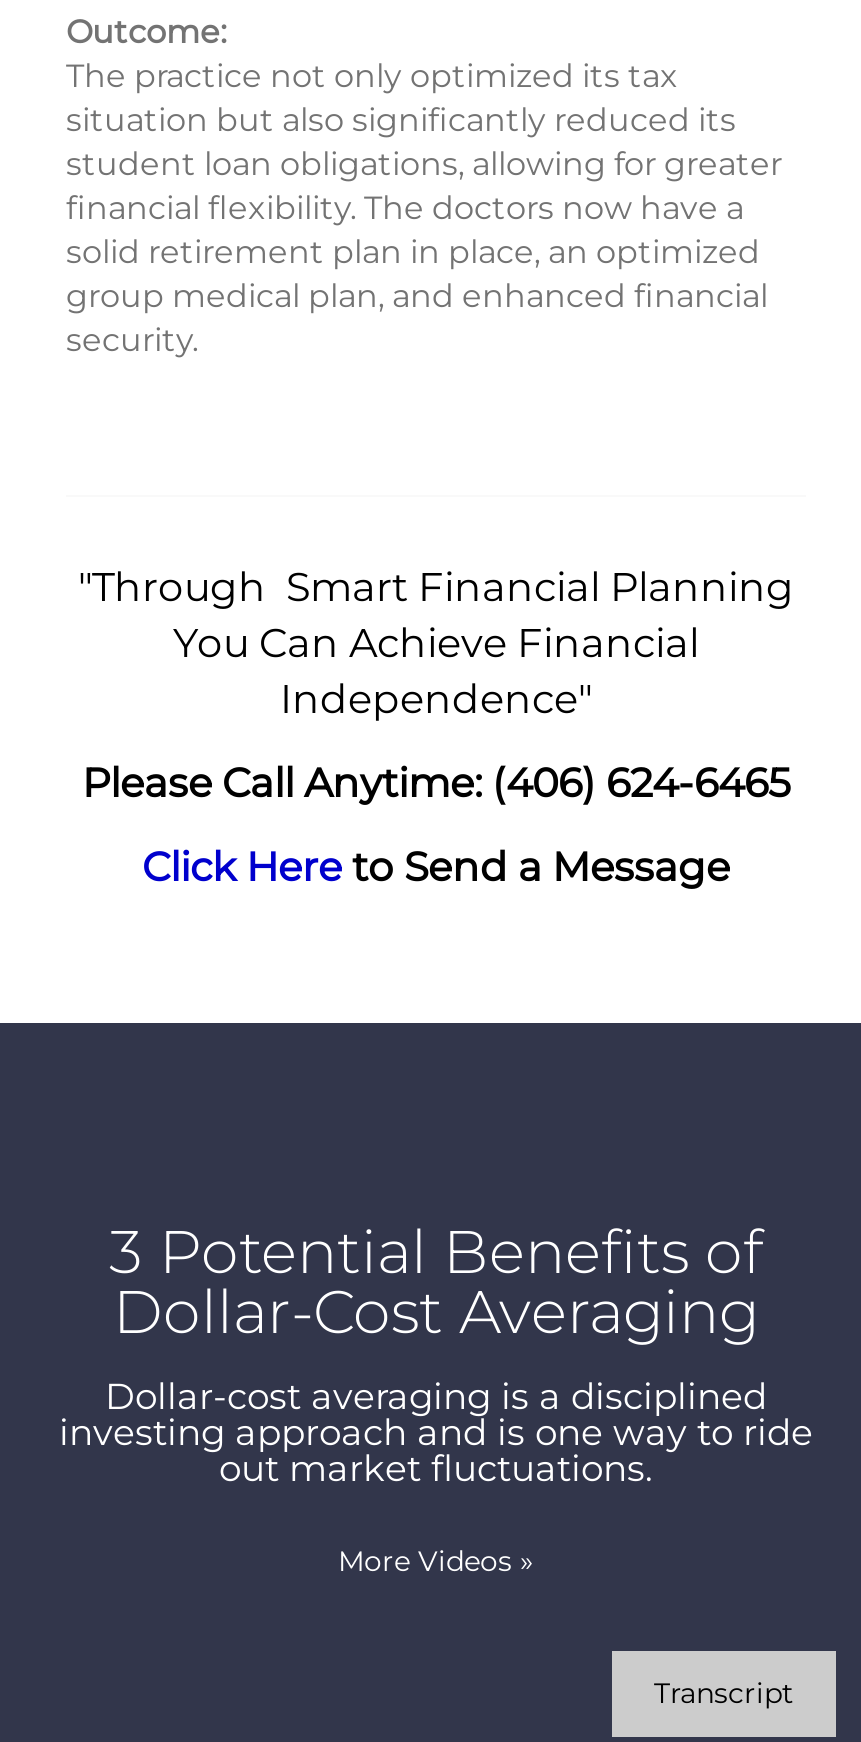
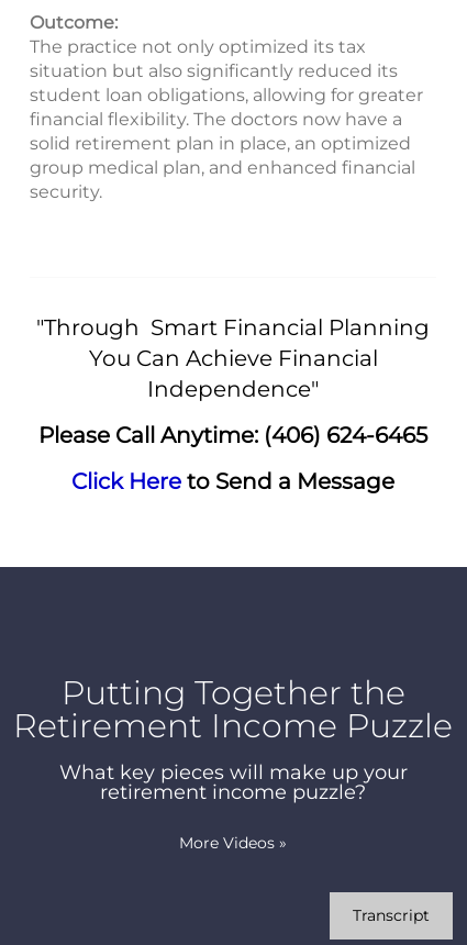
- 3 Potential Benefits of
- Dollar-Cost Averaging
- Dollar-cost averaging is a disciplined
- investing approach and is one way to ride
- out market fluctuations.
+ Putting Together the
+ Retirement Income Puzzle
+ What key pieces will make up your
+ retirement income puzzle?
